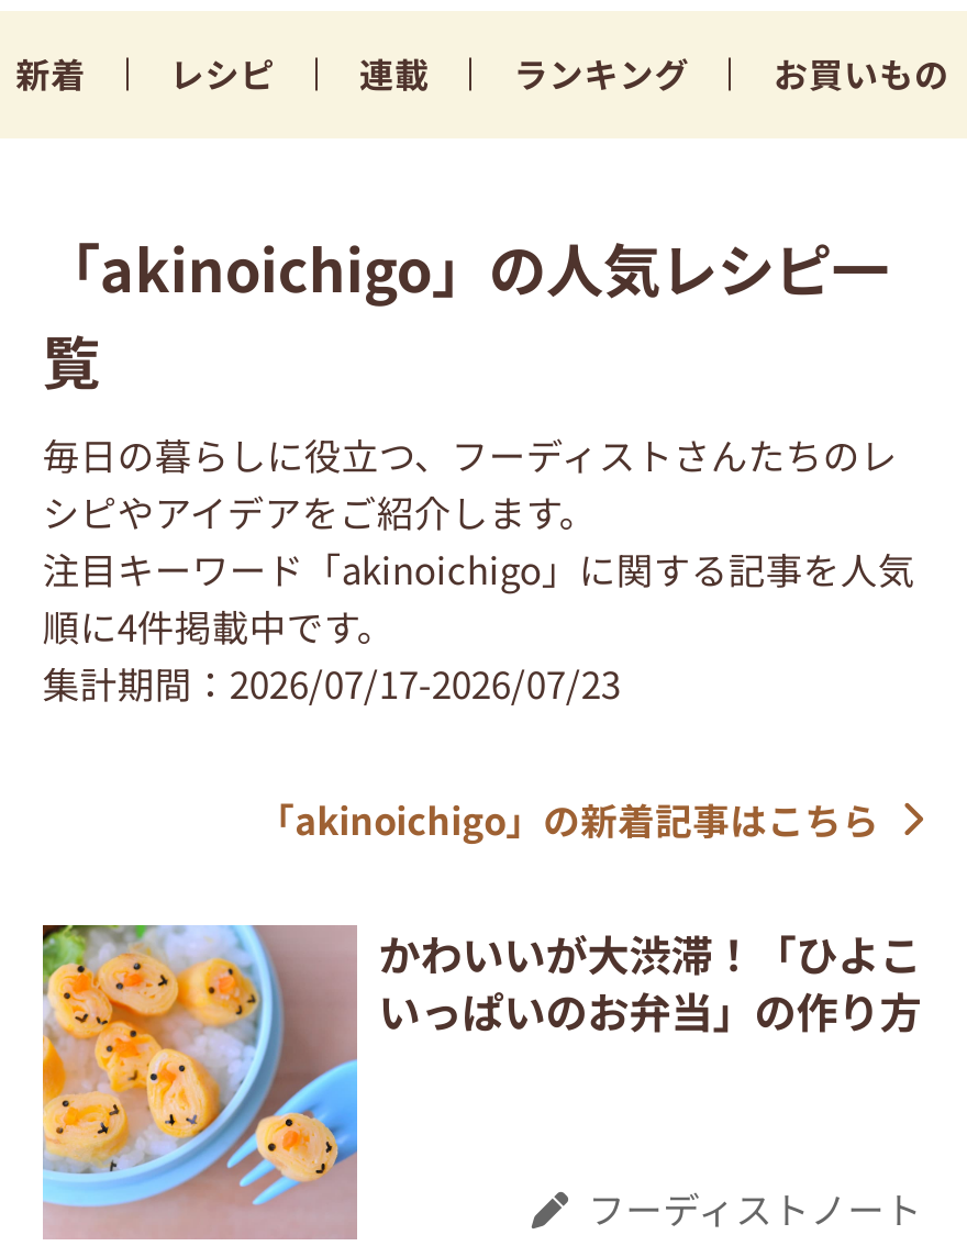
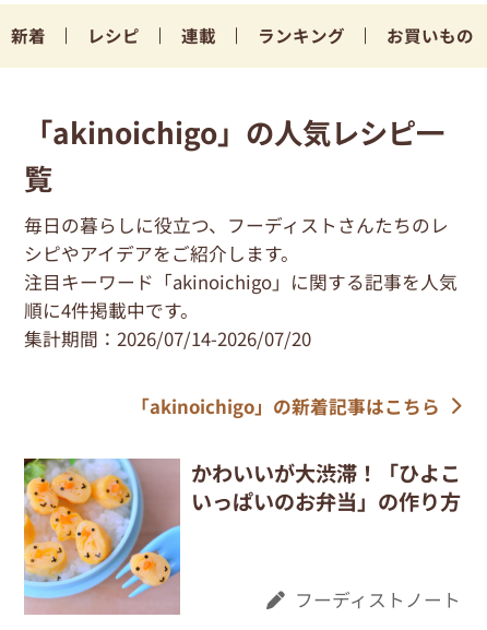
- 集計期間：2026/07/17-2026/07/23
+ 集計期間：2026/07/14-2026/07/20
